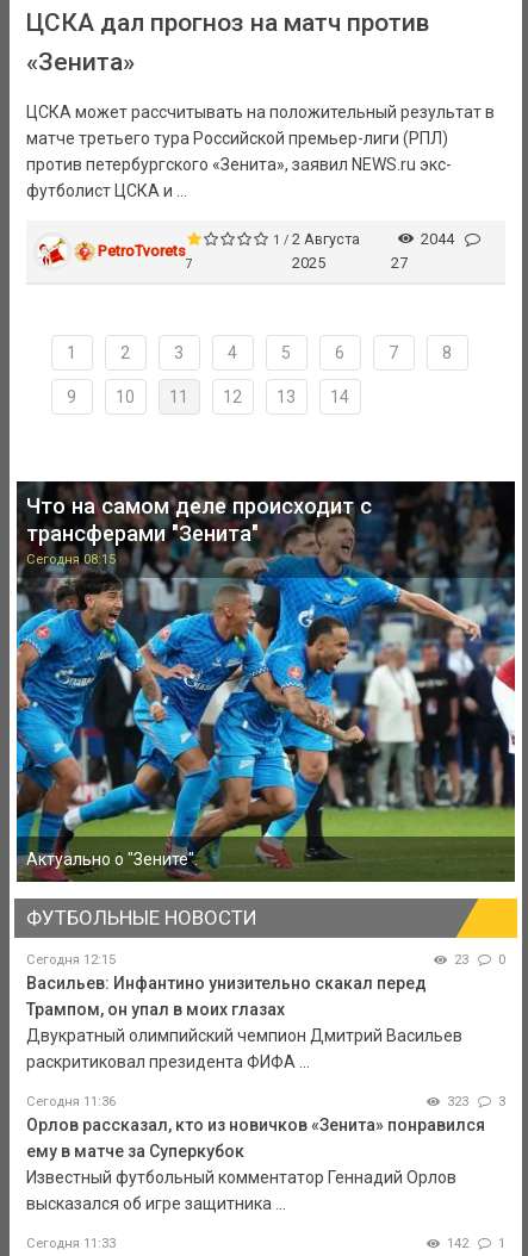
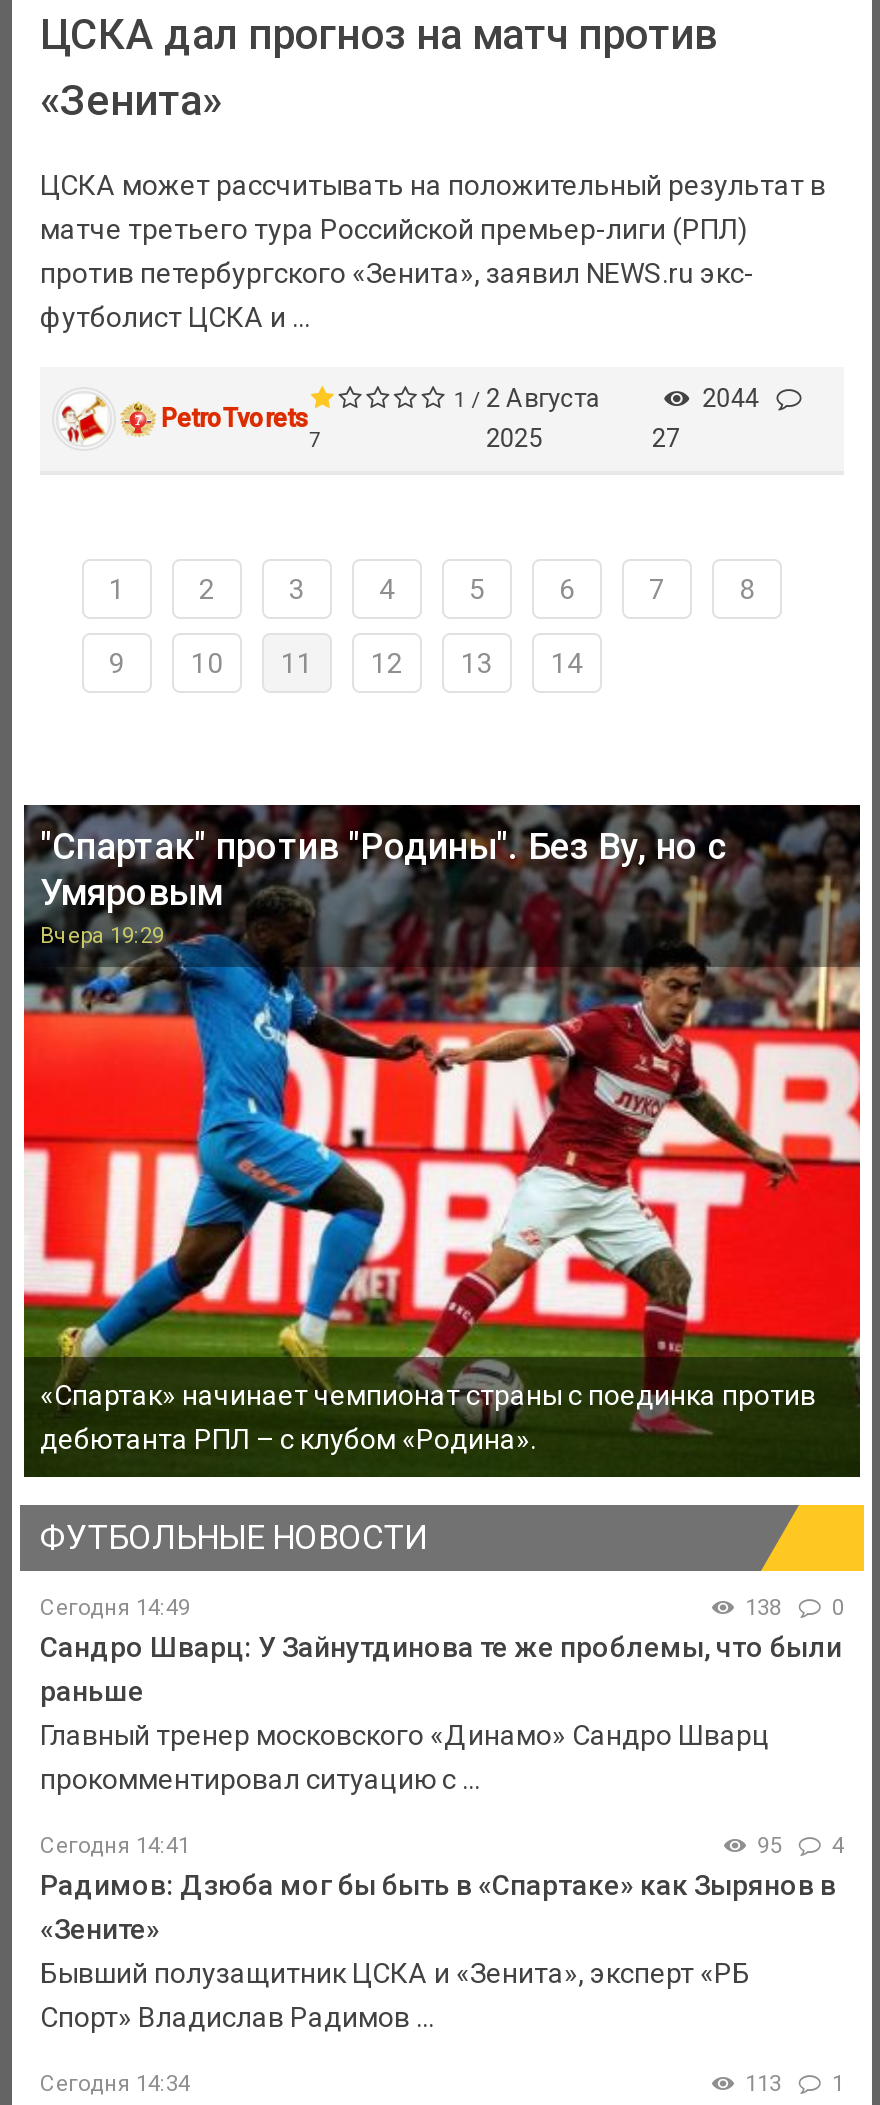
- [image]
- Что на самом деле происходит с
- трансферами "Зенита"
- Сегодня 08:15
+ [image]
+ "Спартак" против "Родины". Без Ву, но с
+ Умяровым
+ Вчера 19:29

- Актуально о "Зените".
+ «Спартак» начинает чемпионат страны с поединка против
+ дебютанта РПЛ – с клубом «Родина».

- Сегодня 12:15
+ Сегодня 14:49

- 23 0
+ 138 0

- Васильев: Инфантино унизительно скакал перед
- Трампом, он упал в моих глазах
- Двукратный олимпийский чемпион Дмитрий Васильев
- раскритиковал президента ФИФА ...
+ Сандро Шварц: У Зайнутдинова те же проблемы, что были
+ раньше
+ Главный тренер московского «Динамо» Сандро Шварц
+ прокомментировал ситуацию с ...

- Сегодня 11:36
- 323
- 3
- Орлов рассказал, кто из новичков «Зенита» понравился
- ему в матче за Суперкубок
- Известный футбольный комментатор Геннадий Орлов
- высказался об игре защитника ...
+ Сегодня 14:41
+ 95
+ 4
+ Радимов: Дзюба мог бы быть в «Спартаке» как Зырянов в
+ «Зените»
+ Бывший полузащитник ЦСКА и «Зенита», эксперт «РБ
+ Спорт» Владислав Радимов ...

- Сегодня 11:33
- 142
+ Сегодня 14:34
+ 113
